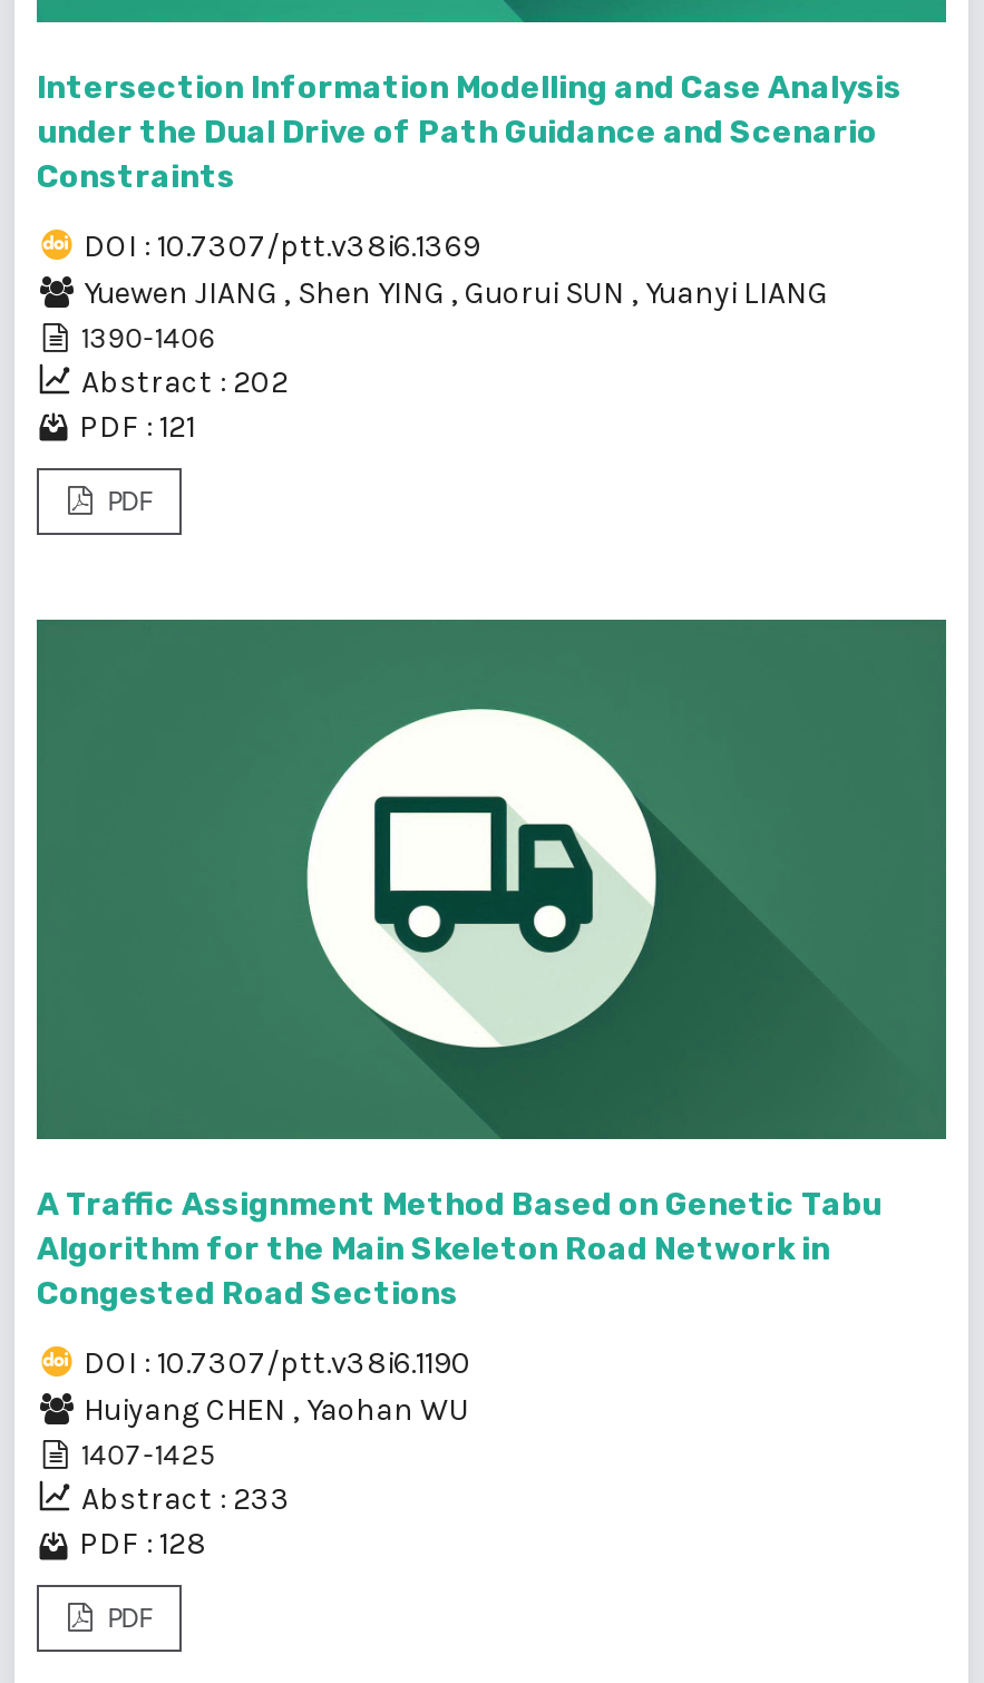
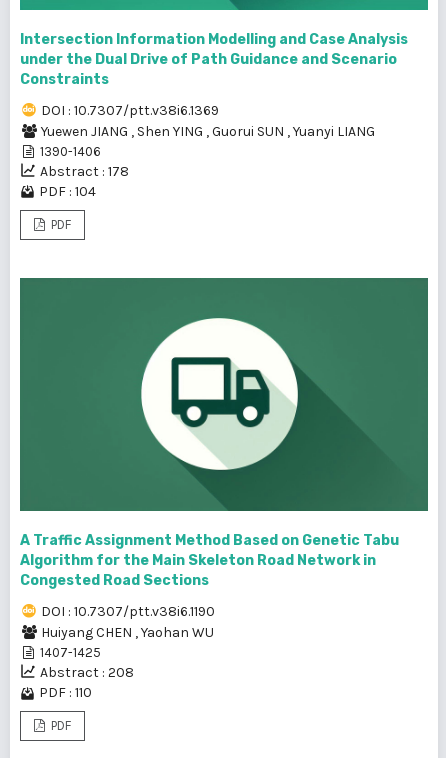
- Abstract : 202
+ Abstract : 178

- PDF : 121
+ PDF : 104

- Abstract : 233
+ Abstract : 208

- PDF : 128
+ PDF : 110
